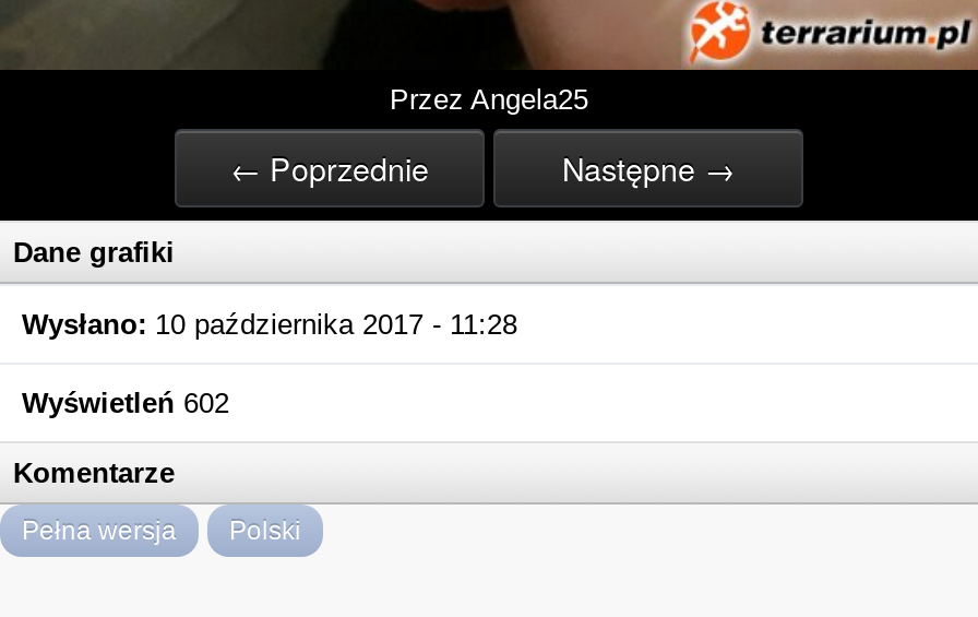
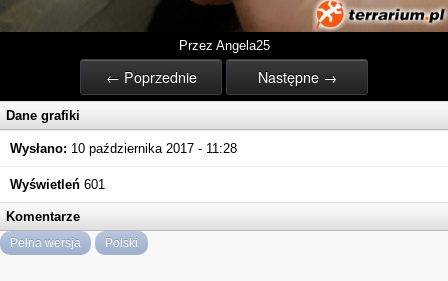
- Wyświetleń 602
+ Wyświetleń 601
